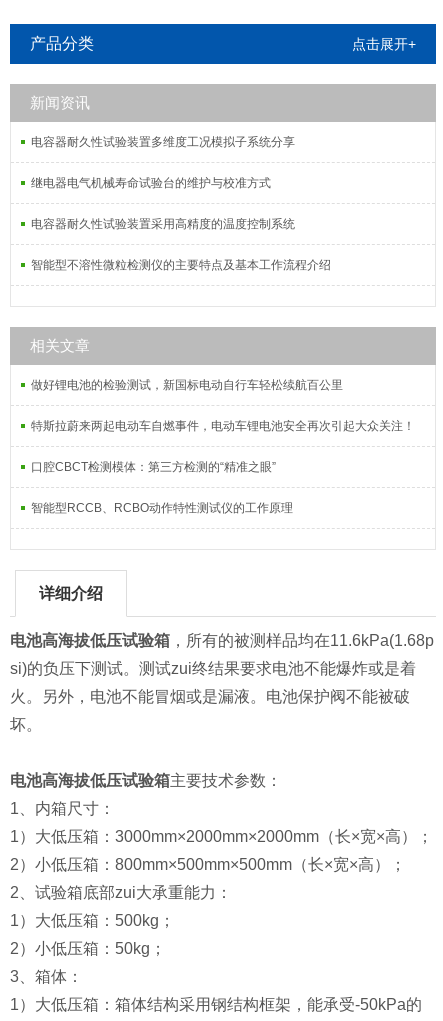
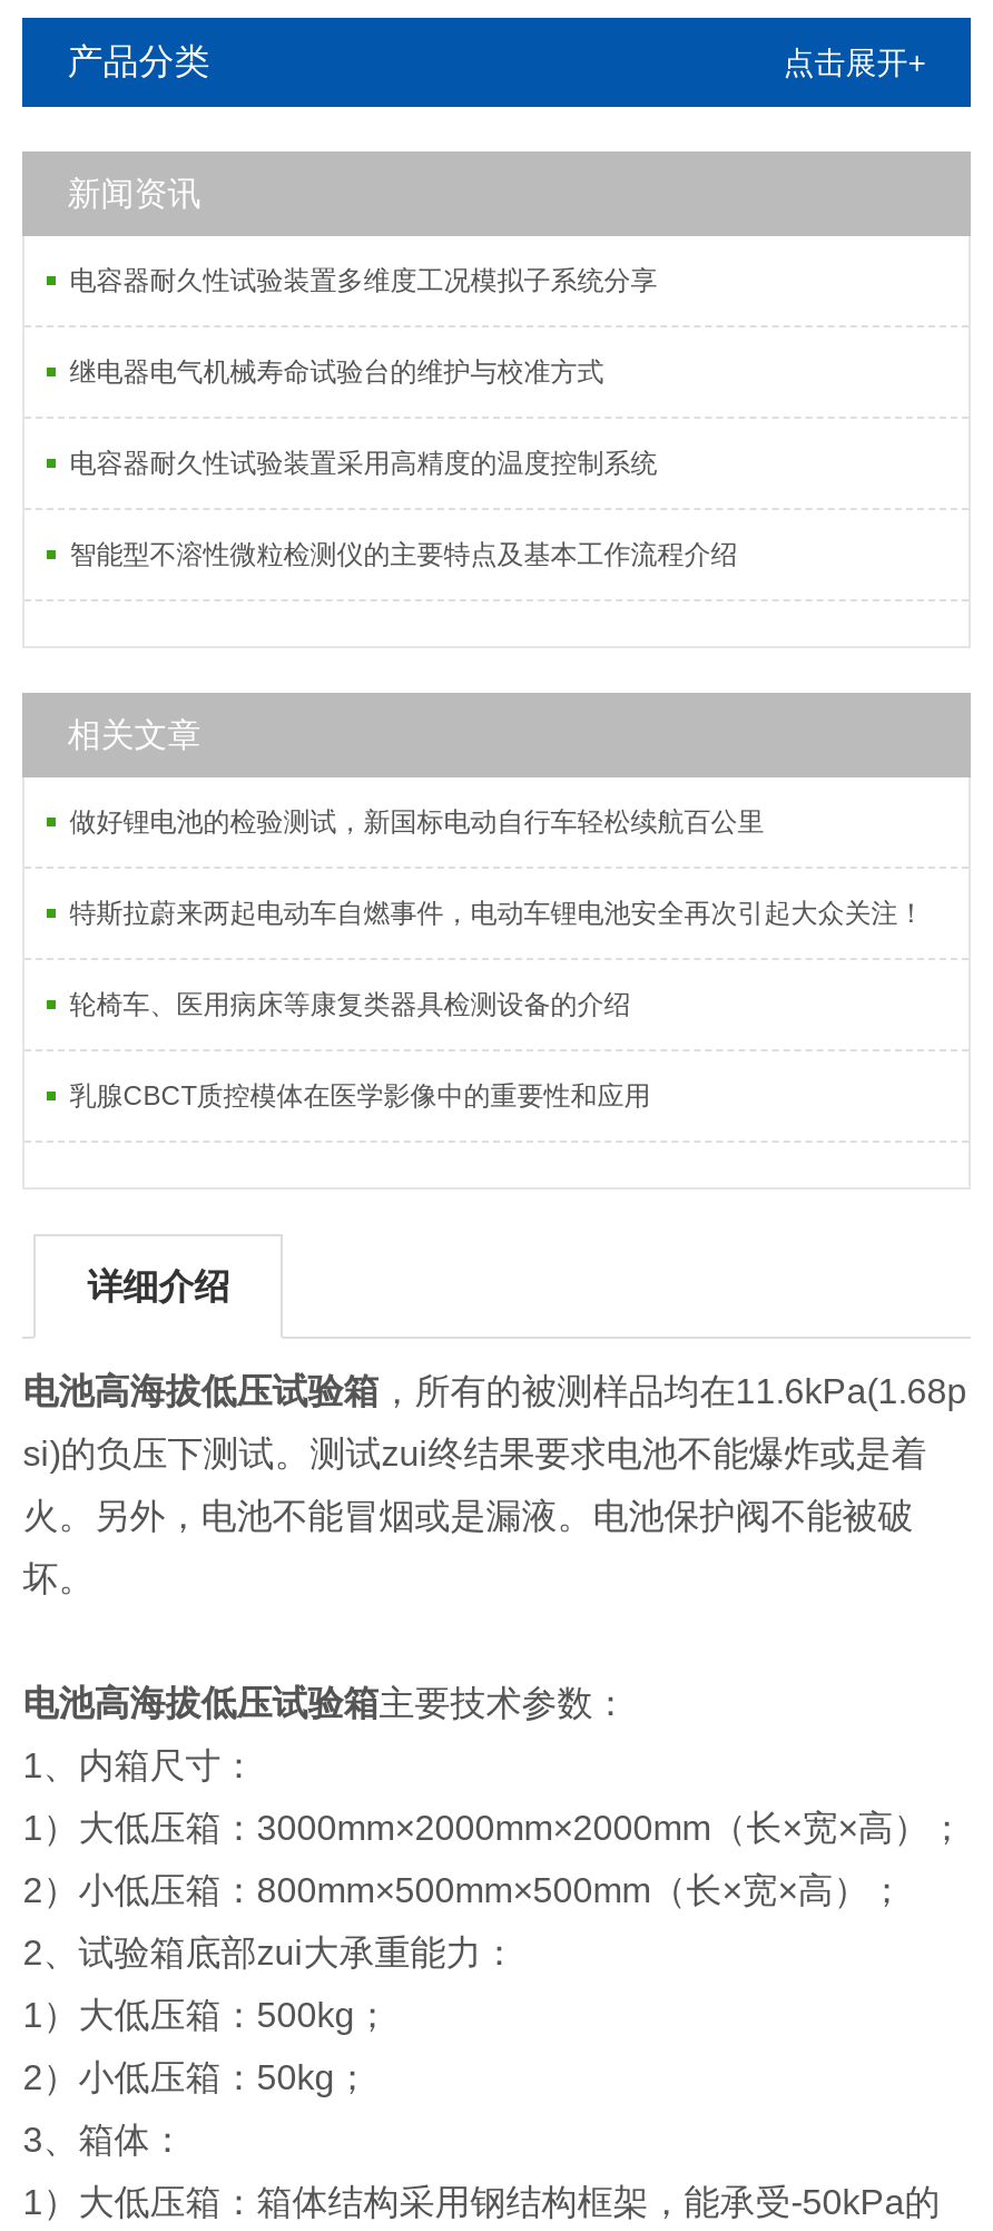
- 口腔CBCT检测模体：第三方检测的“精准之眼”
+ 轮椅车、医用病床等康复类器具检测设备的介绍

- 智能型RCCB、RCBO动作特性测试仪的工作原理
+ 乳腺CBCT质控模体在医学影像中的重要性和应用
